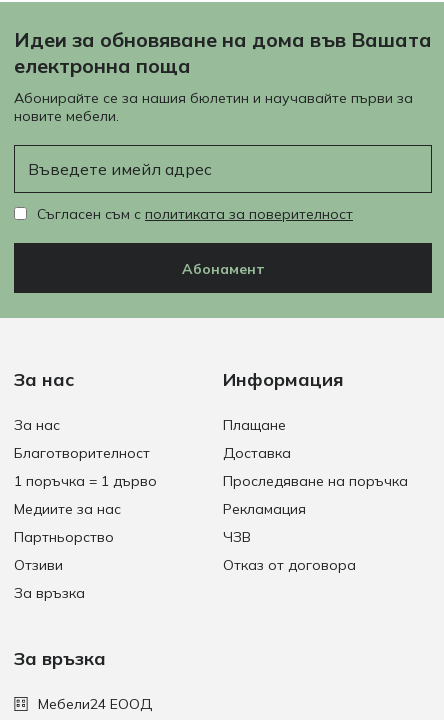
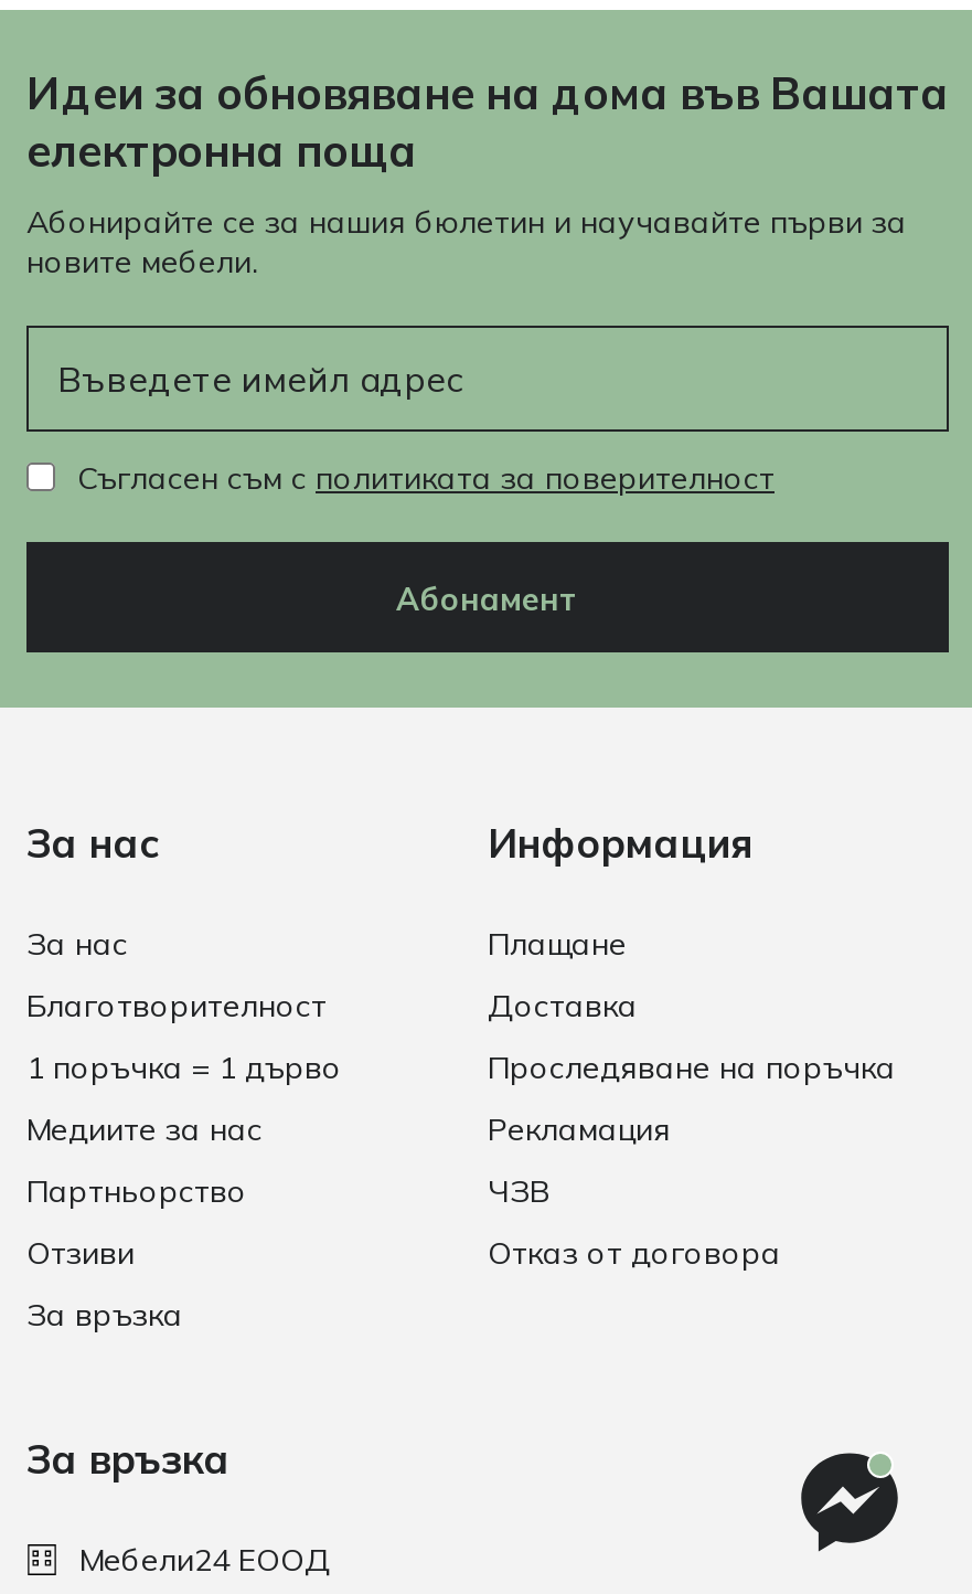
+ [image]
